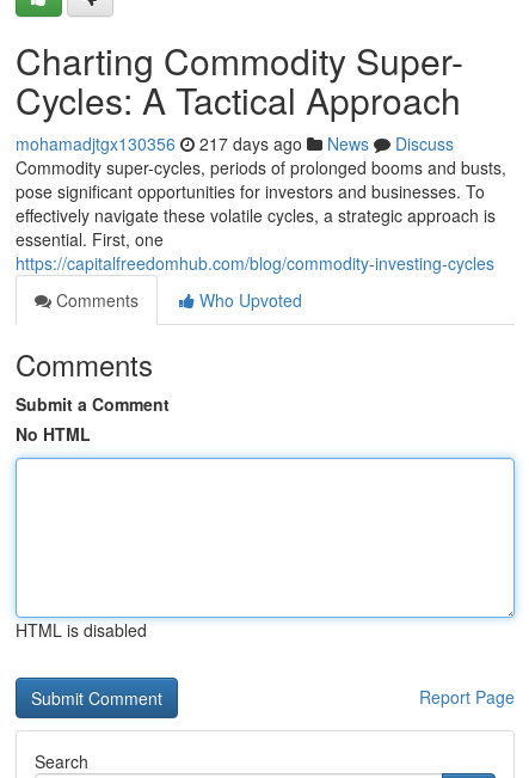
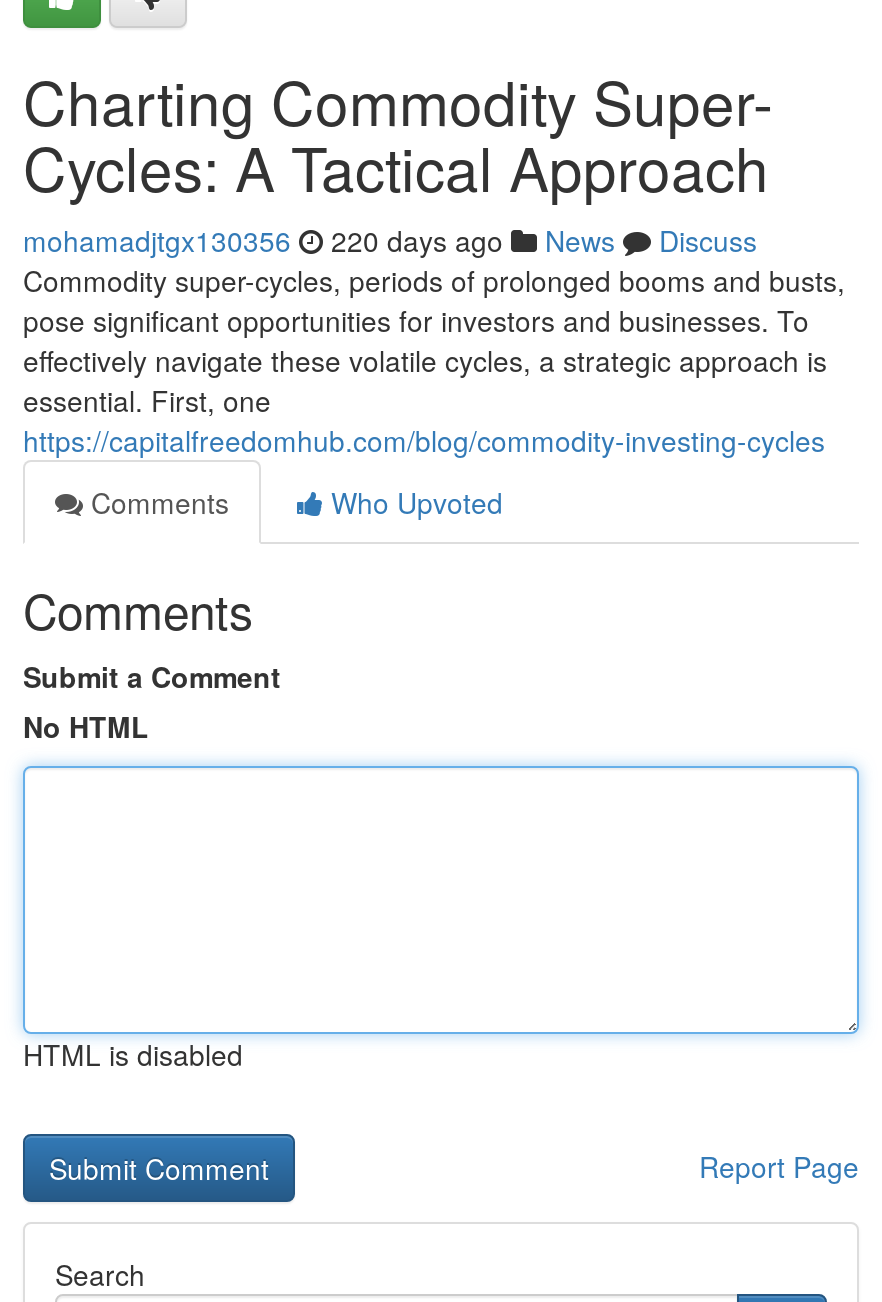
- mohamadjtgx130356 217 days ago News Discuss
+ mohamadjtgx130356 220 days ago News Discuss
